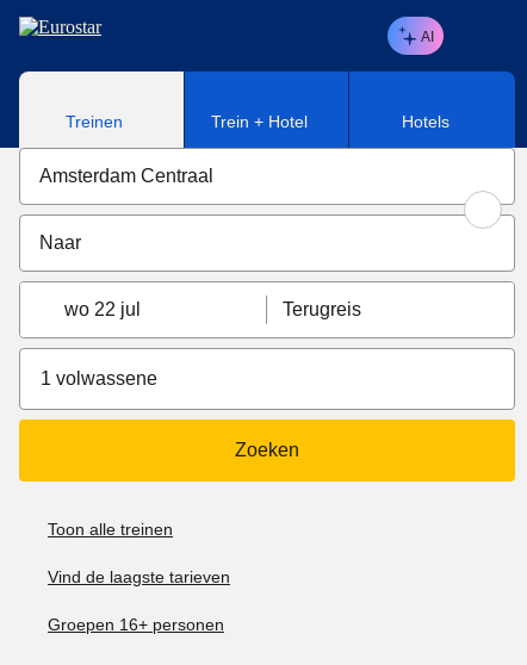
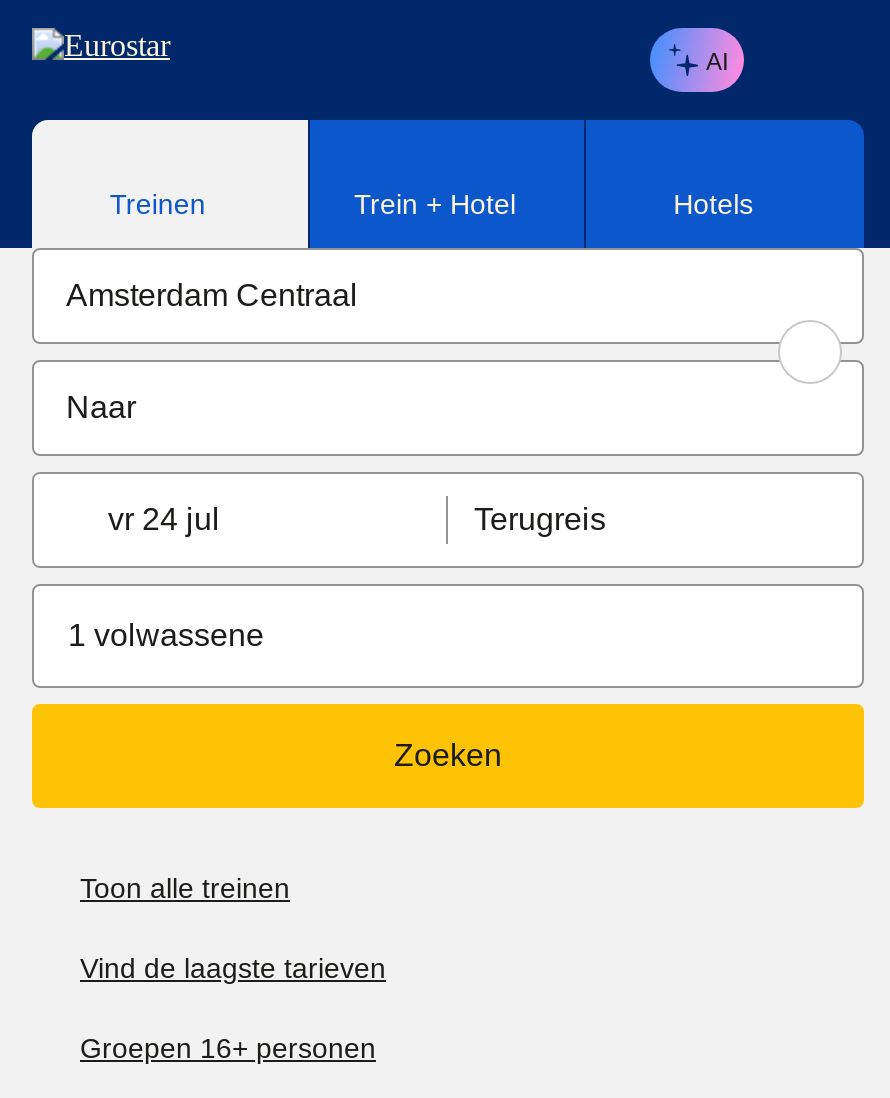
- wo 22 jul
+ vr 24 jul
